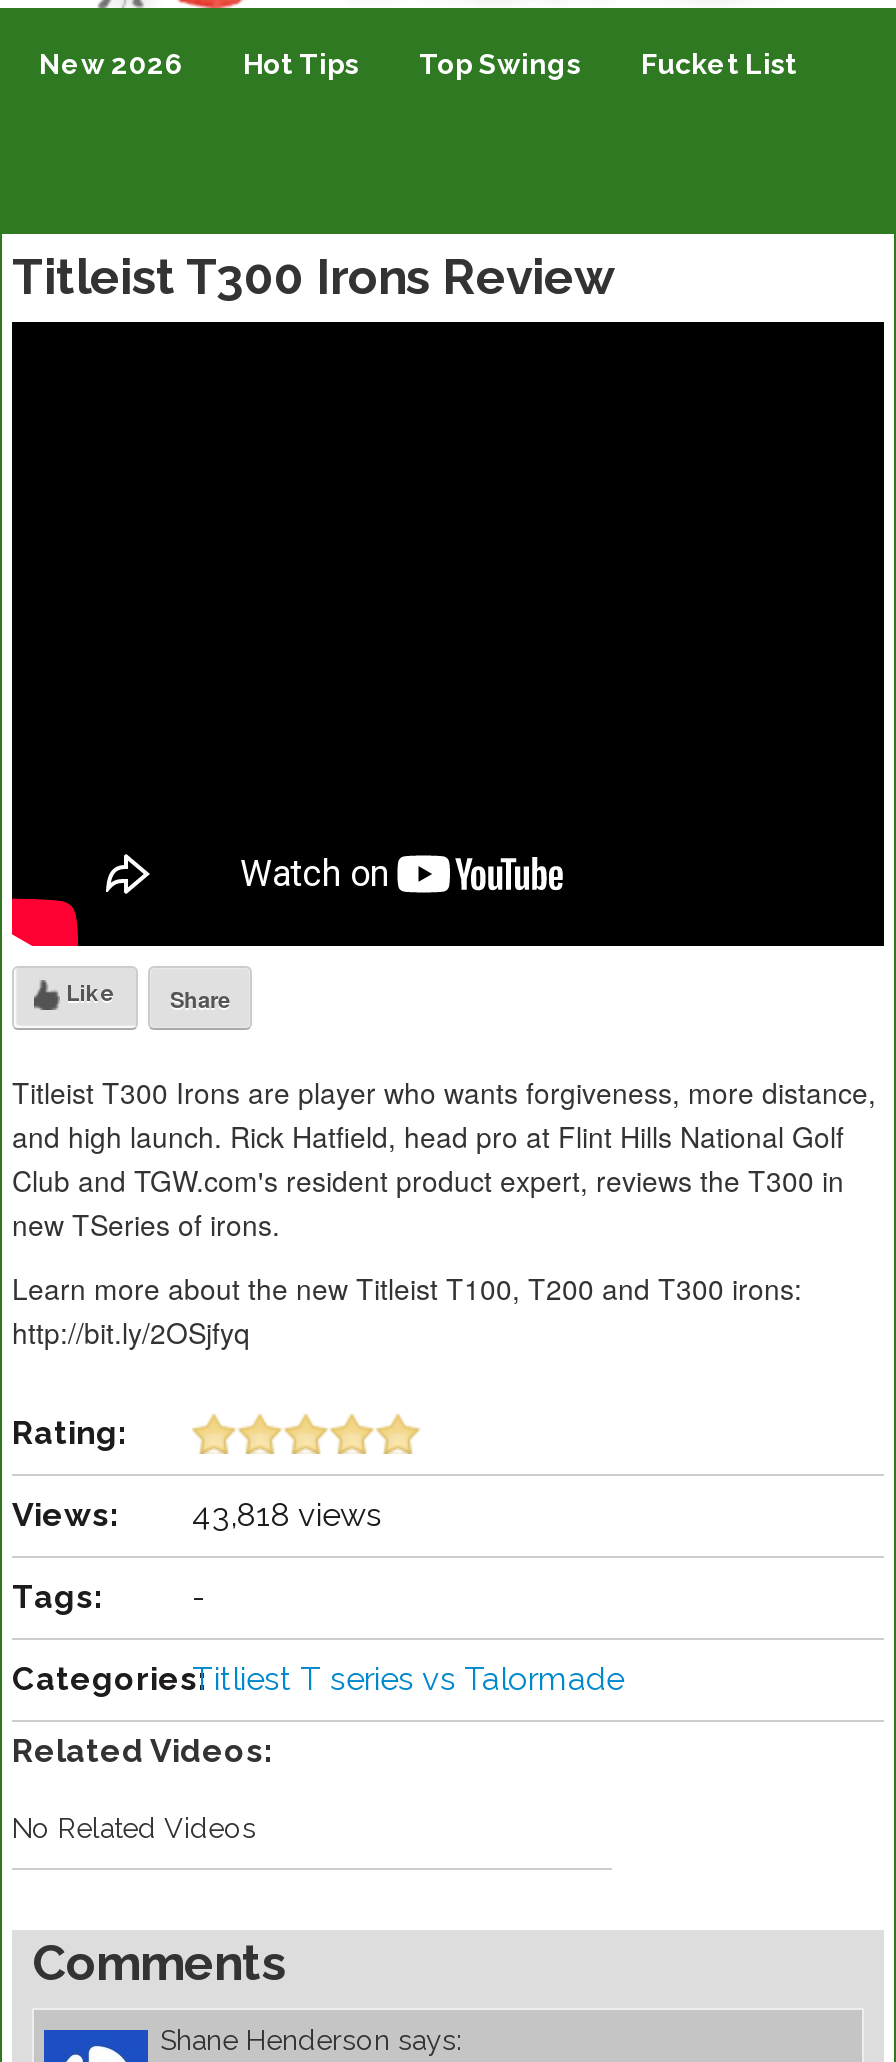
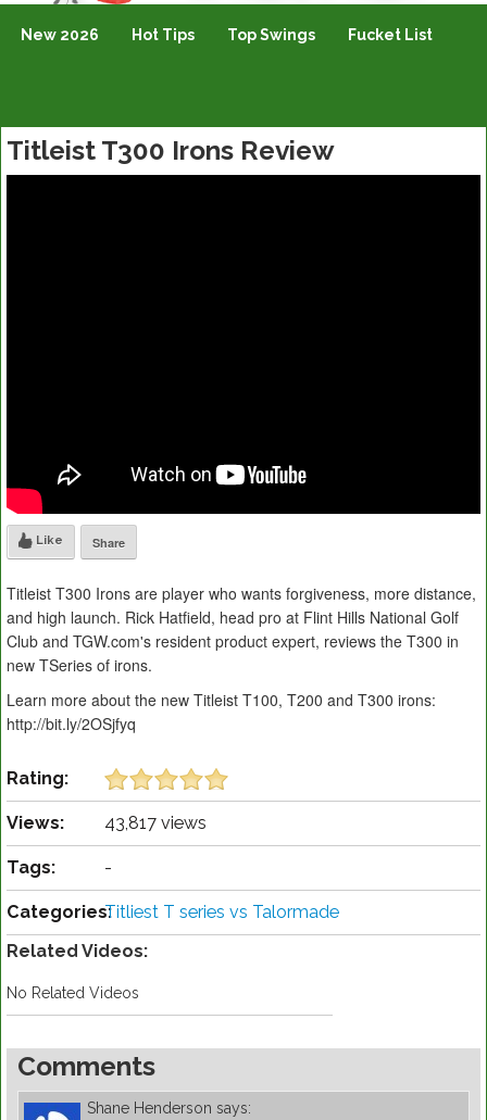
- Views: 43,818 views
+ Views: 43,817 views
